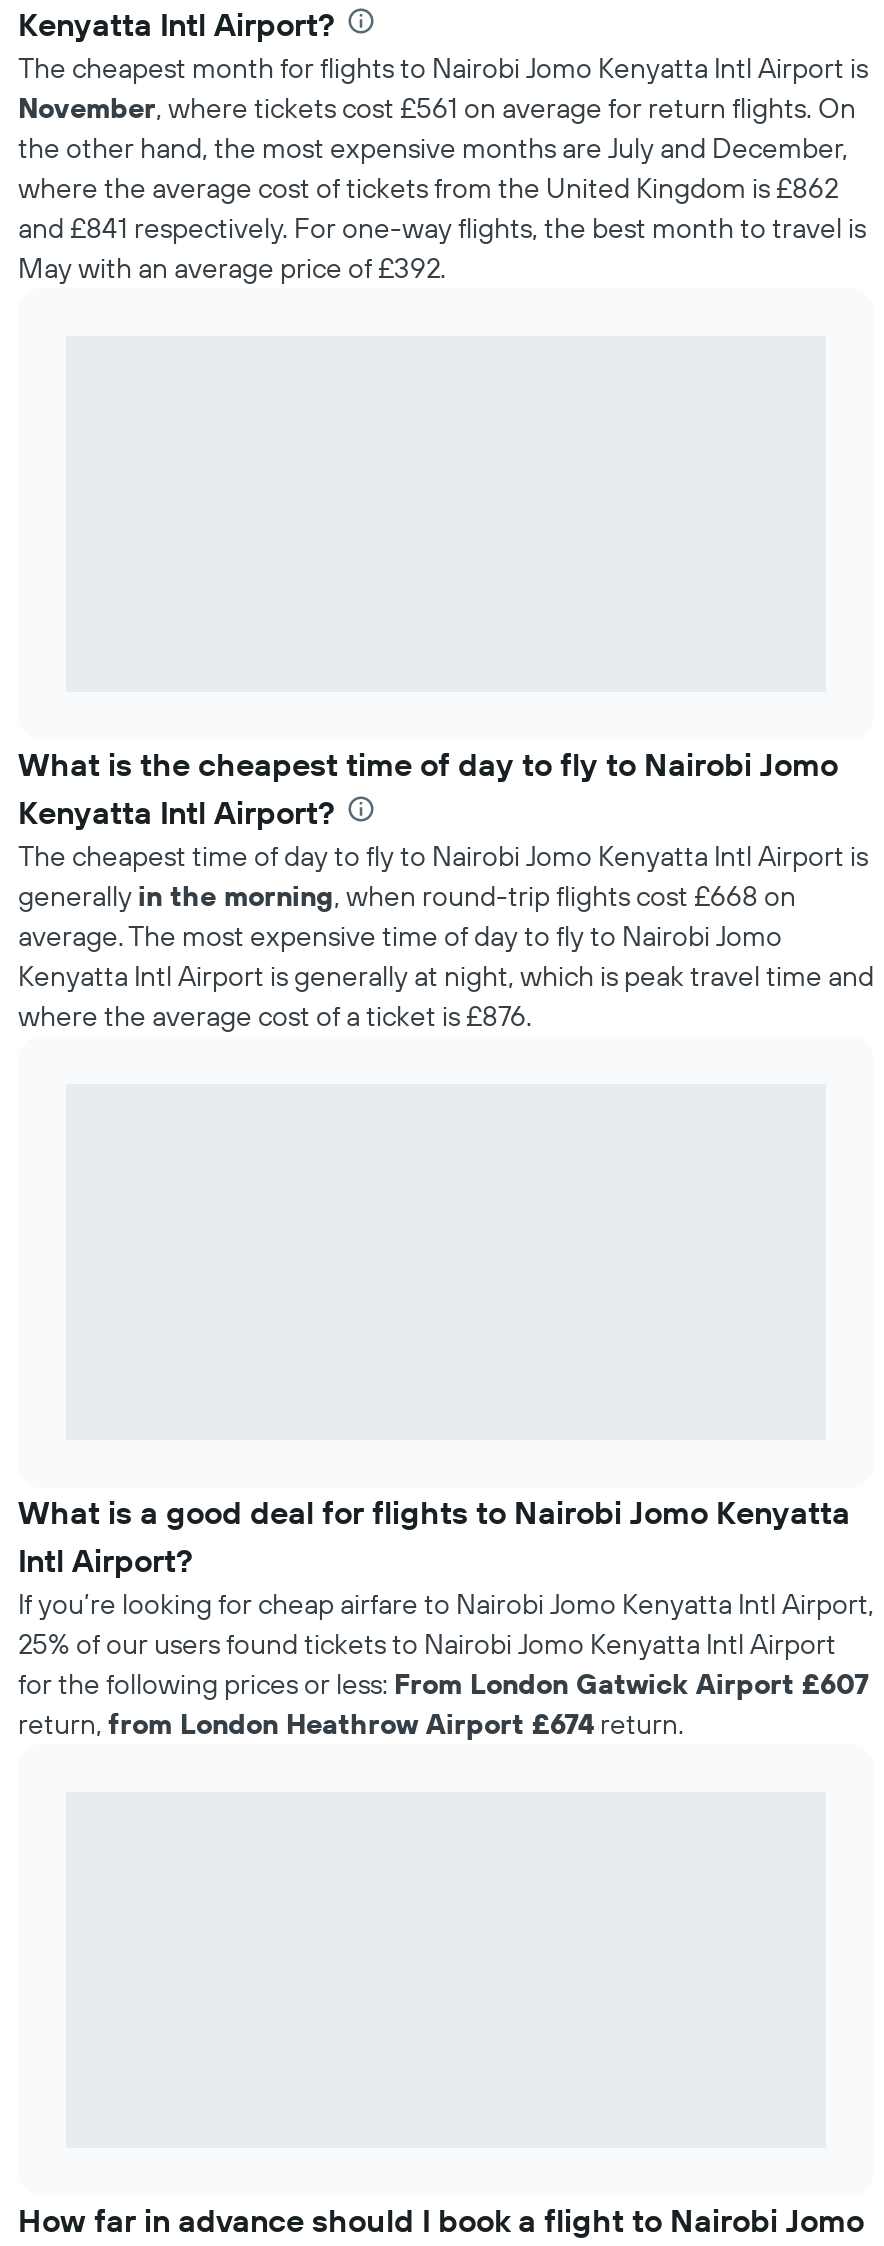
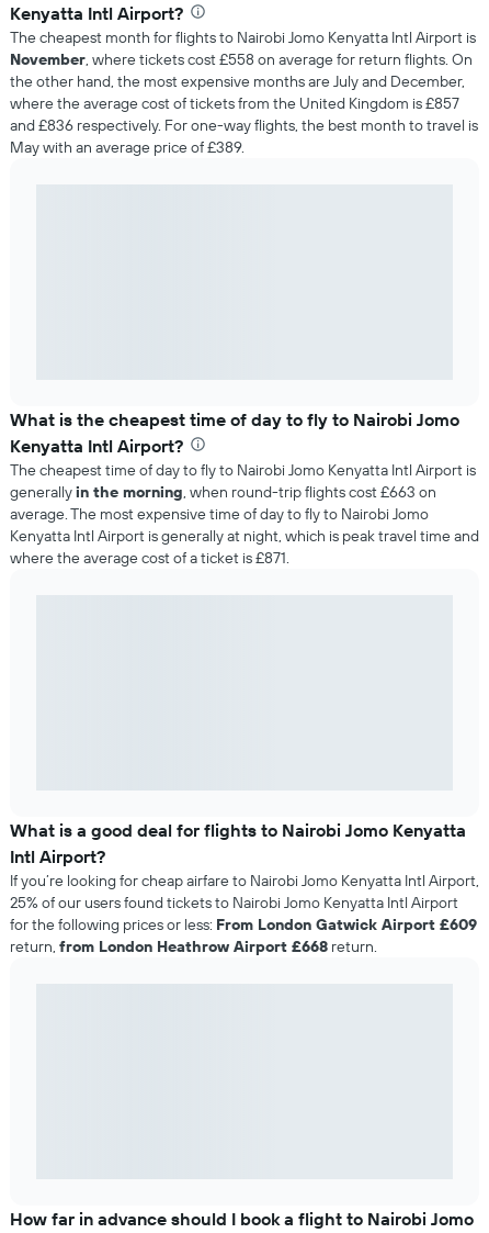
- November, where tickets cost £561 on average for return flights. On
+ November, where tickets cost £558 on average for return flights. On

- where the average cost of tickets from the United Kingdom is £862
+ where the average cost of tickets from the United Kingdom is £857

- and £841 respectively. For one-way flights, the best month to travel is
+ and £836 respectively. For one-way flights, the best month to travel is

- May with an average price of £392.
+ May with an average price of £389.

- generally in the morning, when round-trip flights cost £668 on
+ generally in the morning, when round-trip flights cost £663 on

- where the average cost of a ticket is £876.
+ where the average cost of a ticket is £871.

- for the following prices or less: From London Gatwick Airport £607
+ for the following prices or less: From London Gatwick Airport £609

- return, from London Heathrow Airport £674 return.
+ return, from London Heathrow Airport £668 return.
